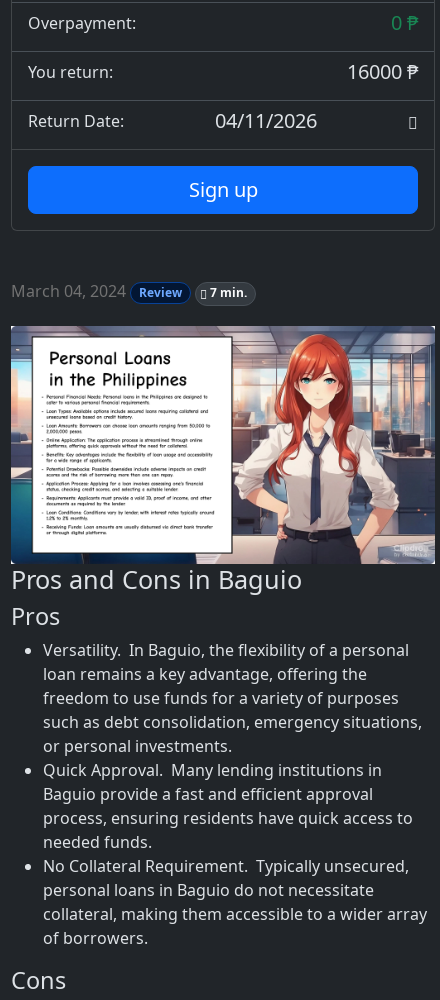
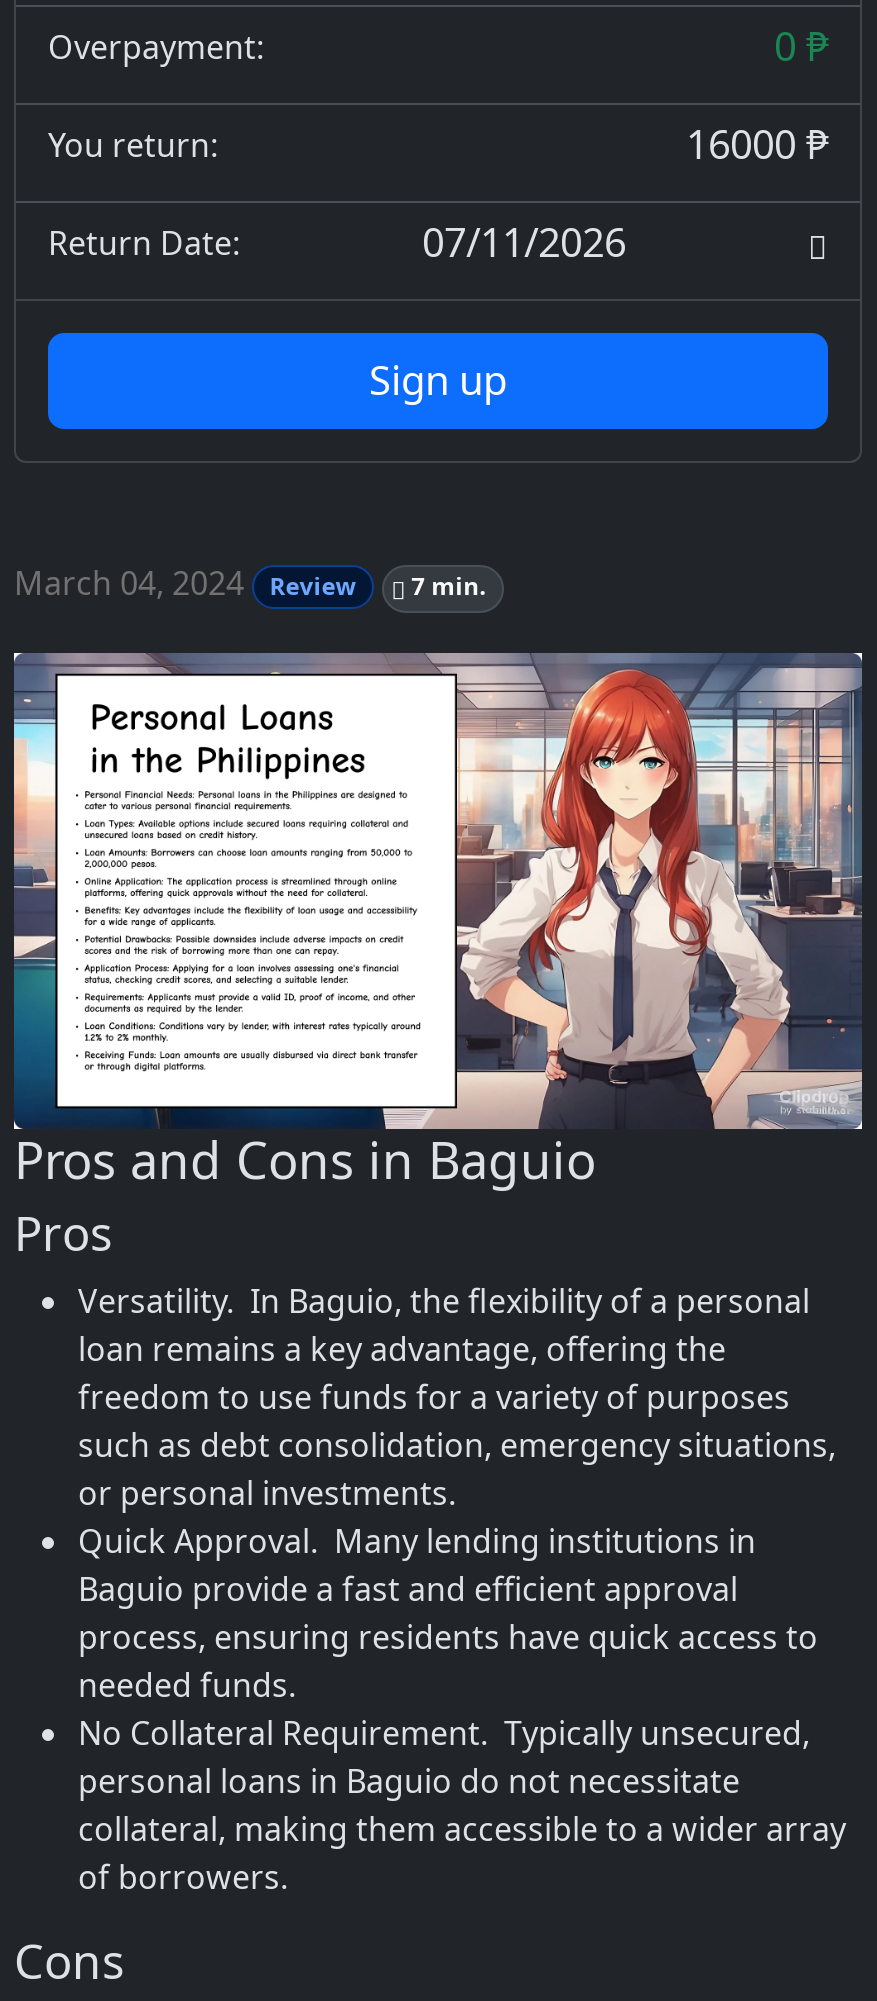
- 04/11/2026
+ 07/11/2026
